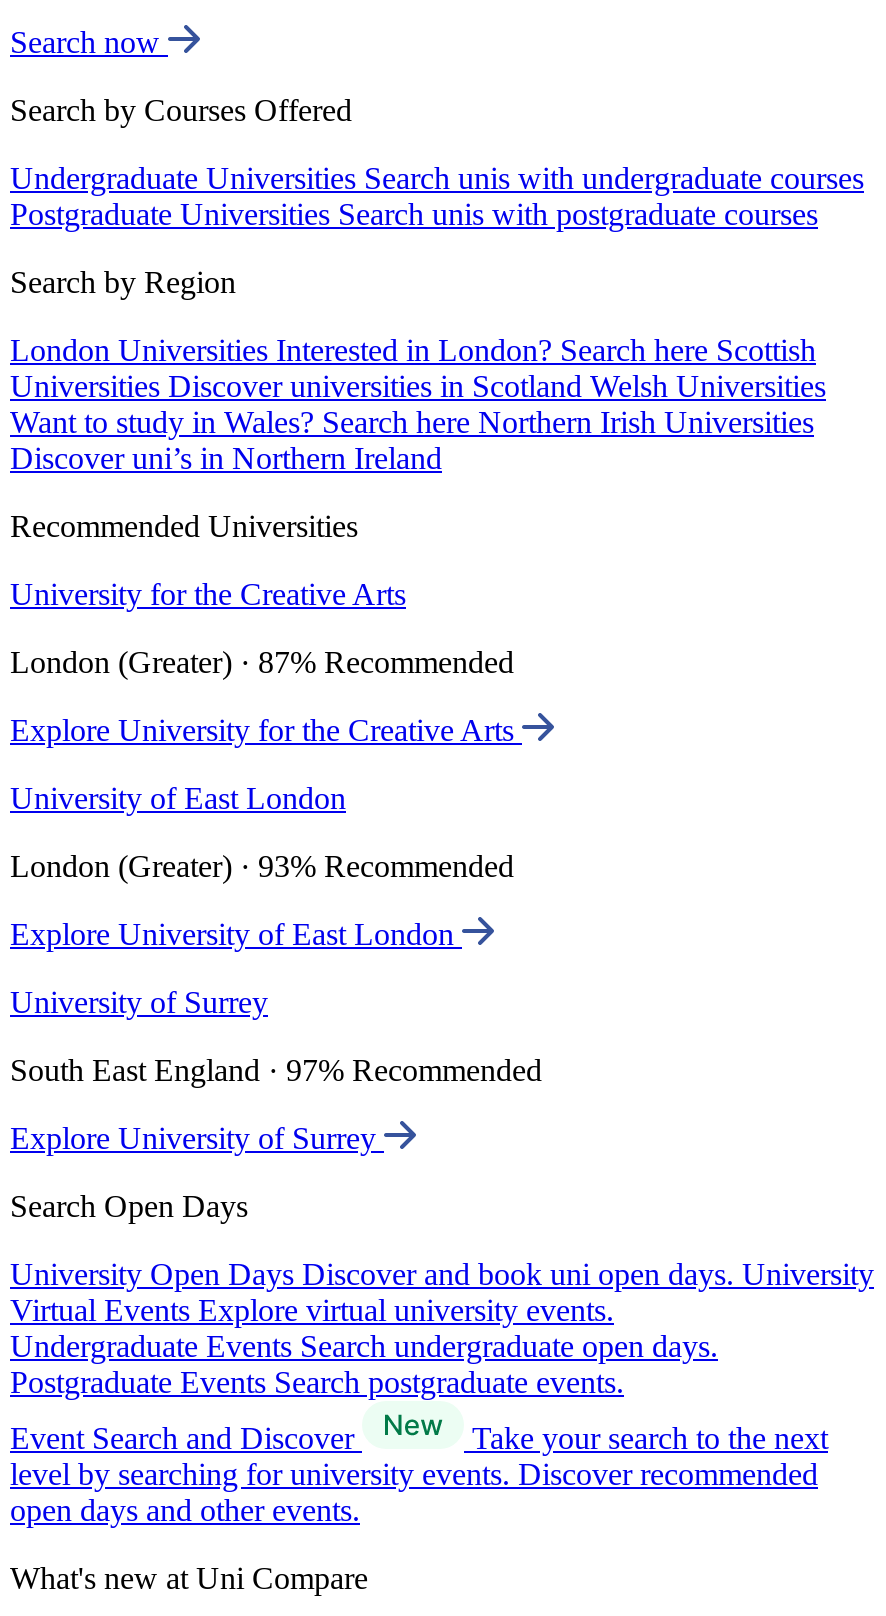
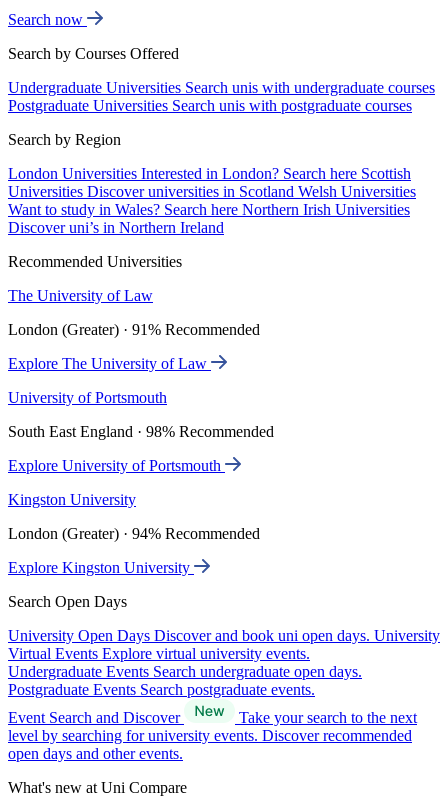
- University for the Creative Arts
+ The University of Law

- London (Greater) · 87% Recommended
+ London (Greater) · 91% Recommended

- Explore University for the Creative Arts
+ Explore The University of Law

- University of East London
+ University of Portsmouth

- London (Greater) · 93% Recommended
+ South East England · 98% Recommended

- Explore University of East London
+ Explore University of Portsmouth

- University of Surrey
+ Kingston University

- South East England · 97% Recommended
+ London (Greater) · 94% Recommended

- Explore University of Surrey
+ Explore Kingston University
